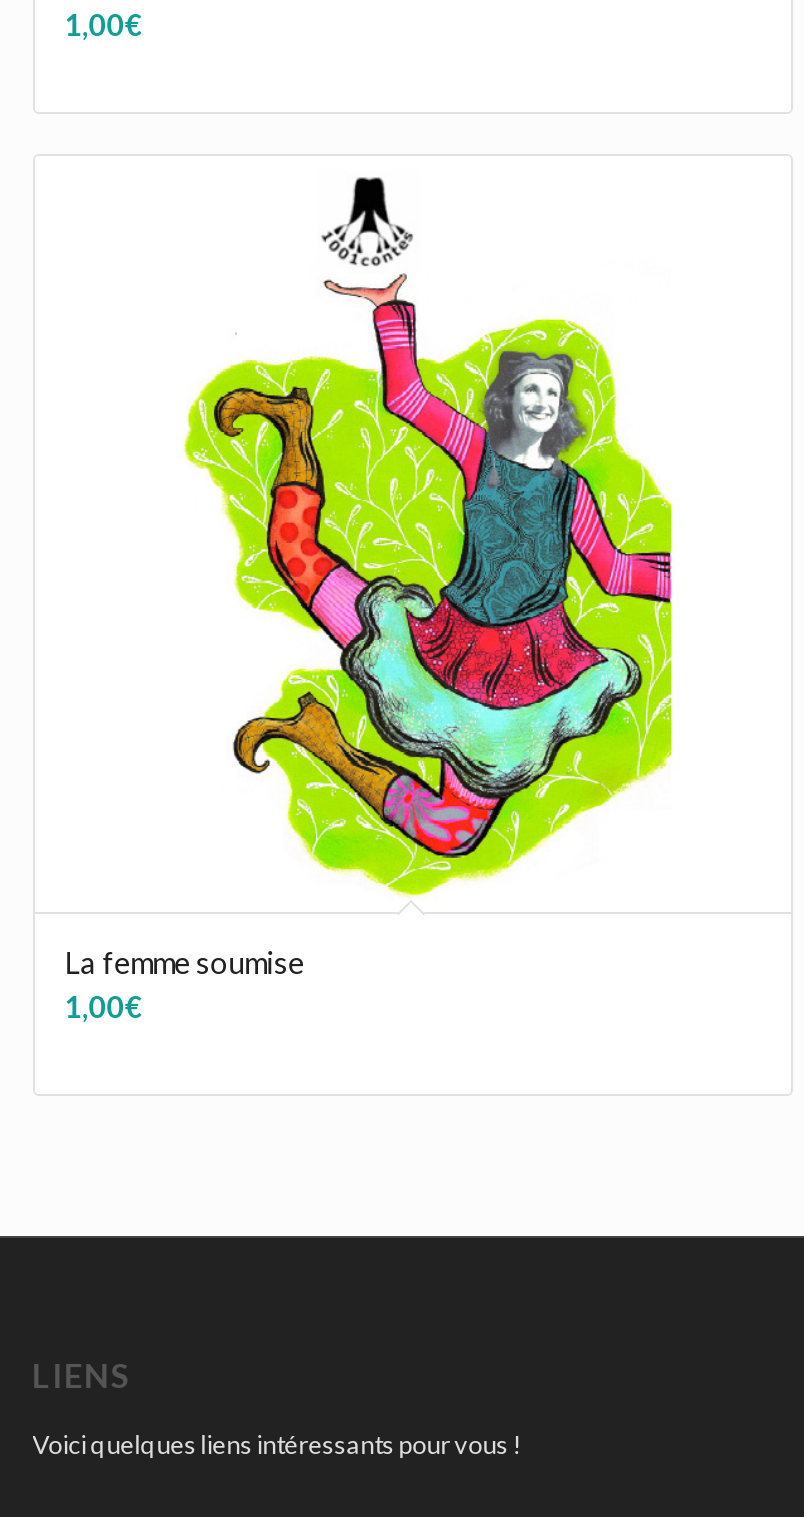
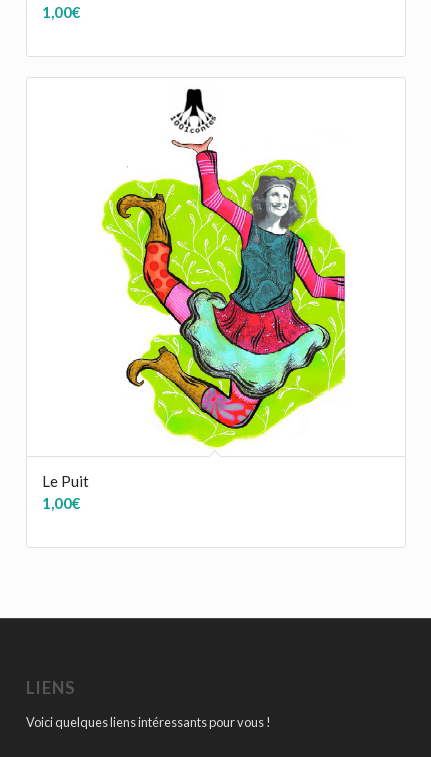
- La femme soumise
+ Le Puit
